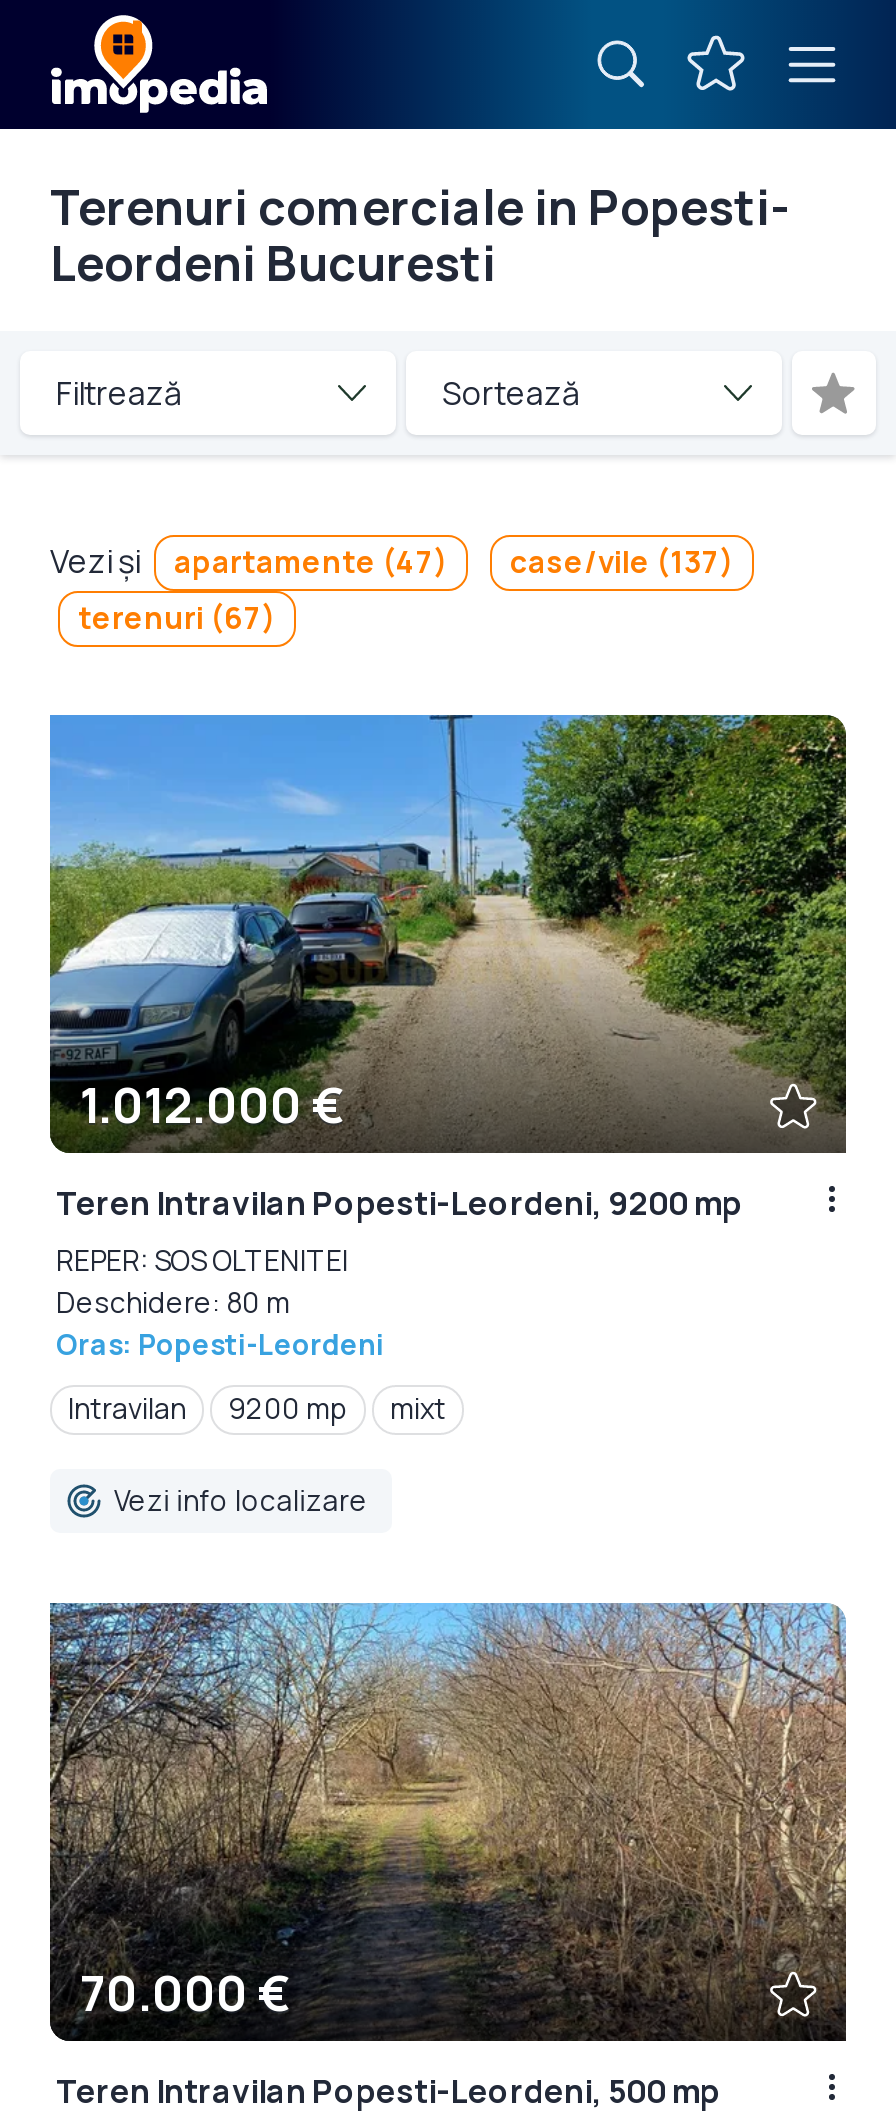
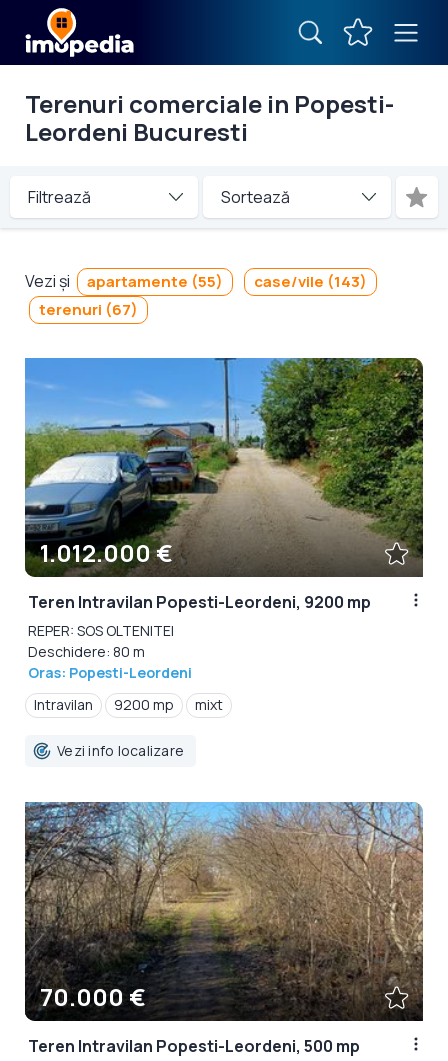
- apartamente (47)
+ apartamente (55)

- case/vile (137)
+ case/vile (143)
